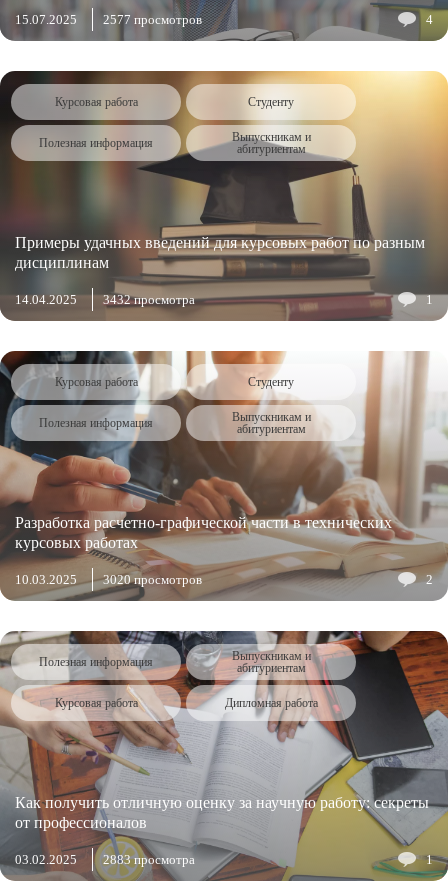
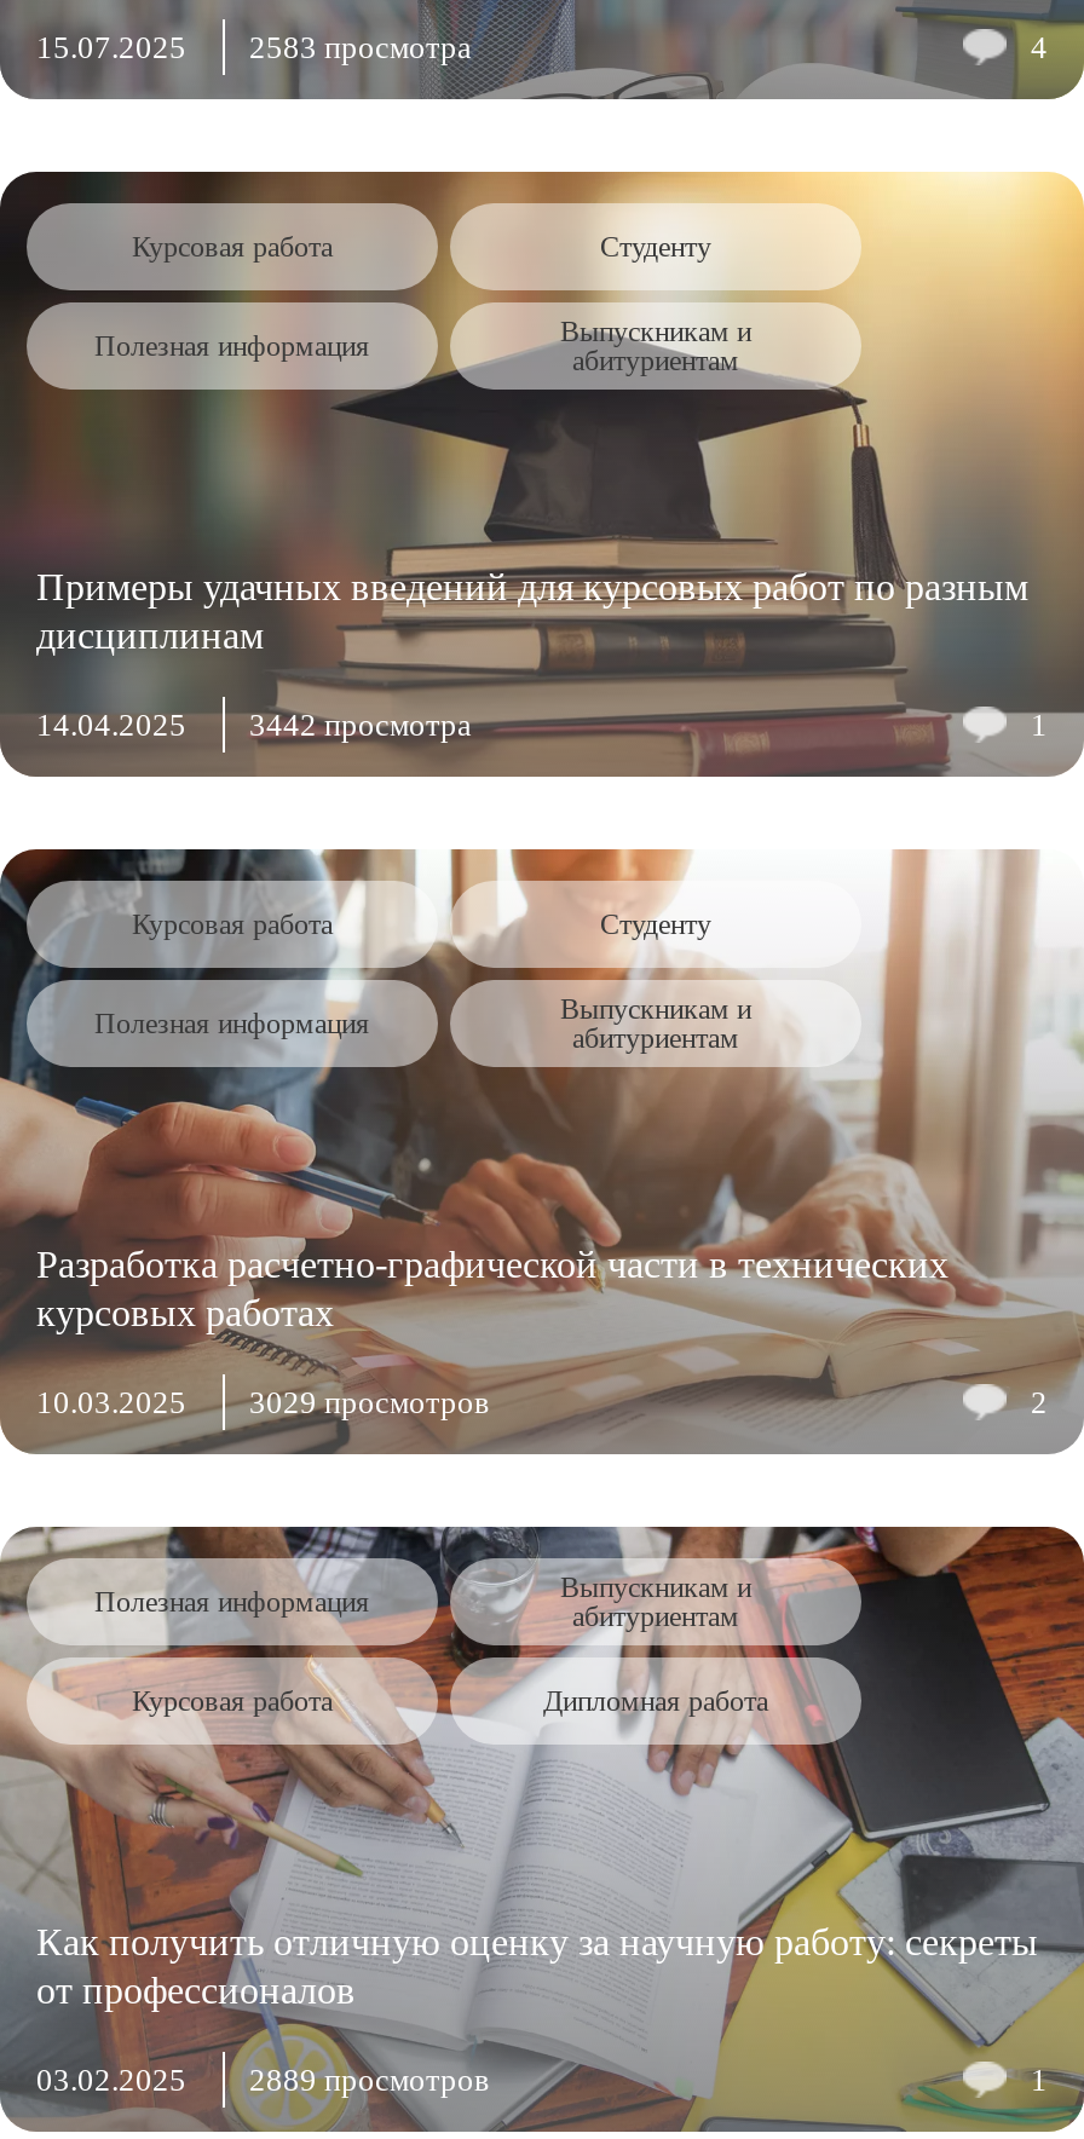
- 15.07.2025 2577 просмотров
+ 15.07.2025 2583 просмотра

- 14.04.2025 3432 просмотра
+ 14.04.2025 3442 просмотра

- 10.03.2025 3020 просмотров
+ 10.03.2025 3029 просмотров

- 03.02.2025 2883 просмотра
+ 03.02.2025 2889 просмотров
